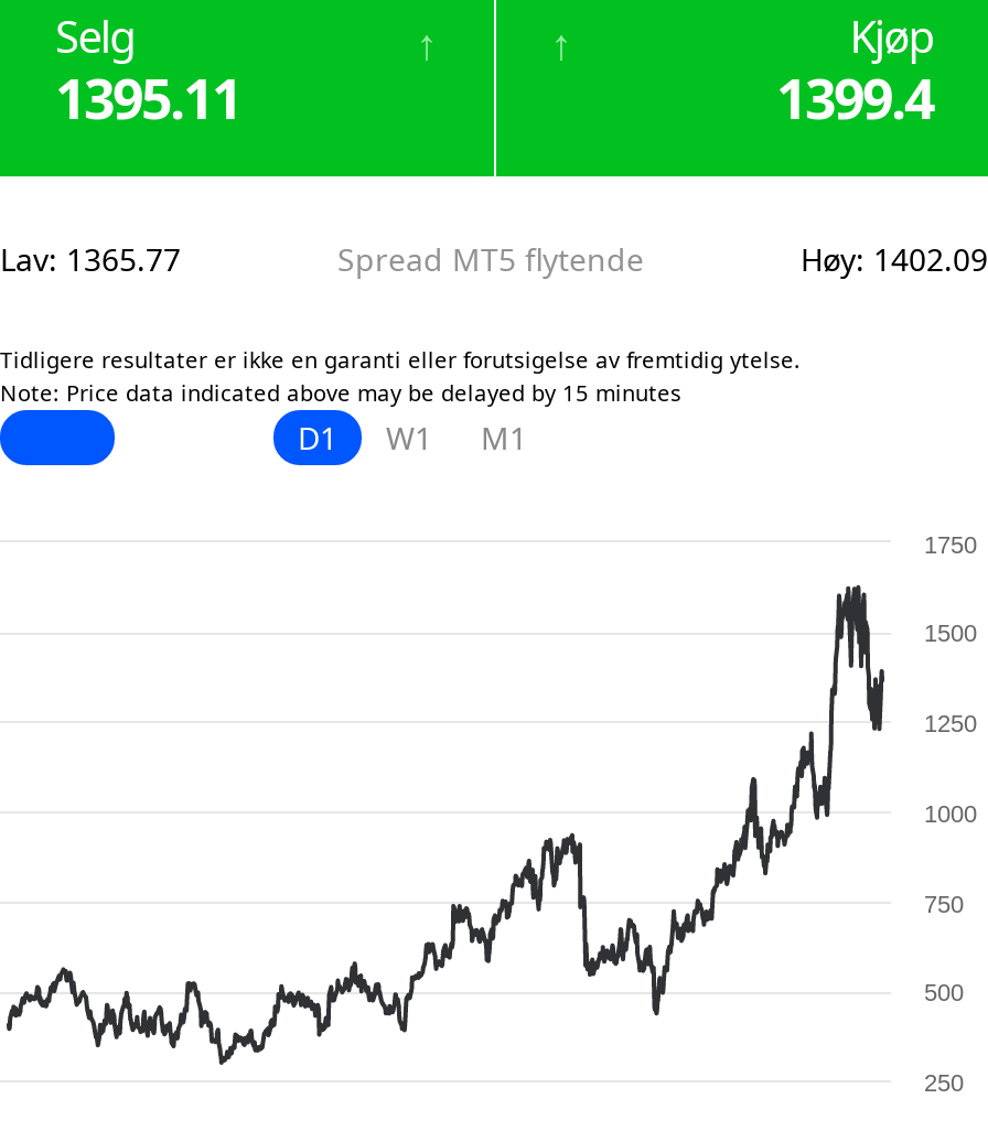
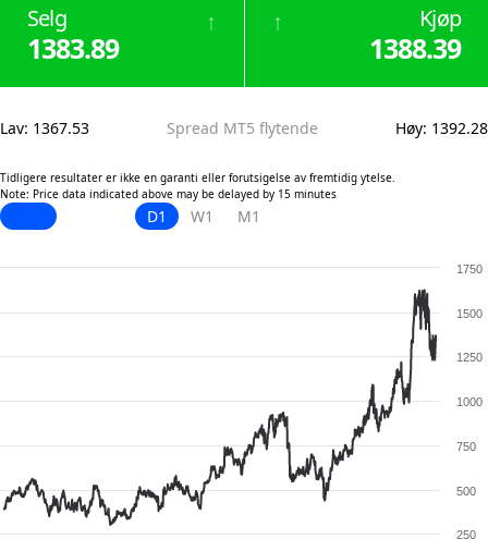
- 1395.11
+ 1383.89

- 1399.4
+ 1388.39

- Lav: 1365.77
+ Lav: 1367.53

- Høy: 1402.09
+ Høy: 1392.28
